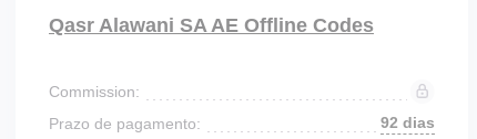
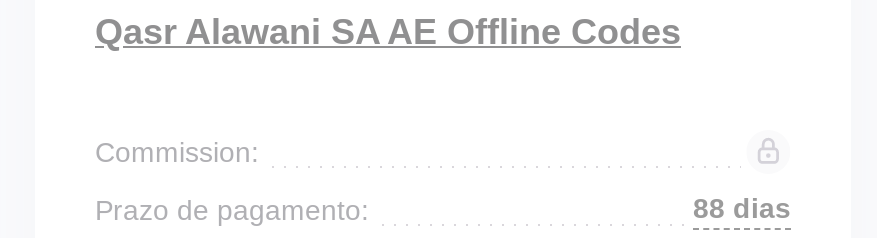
- 92 dias
+ 88 dias
